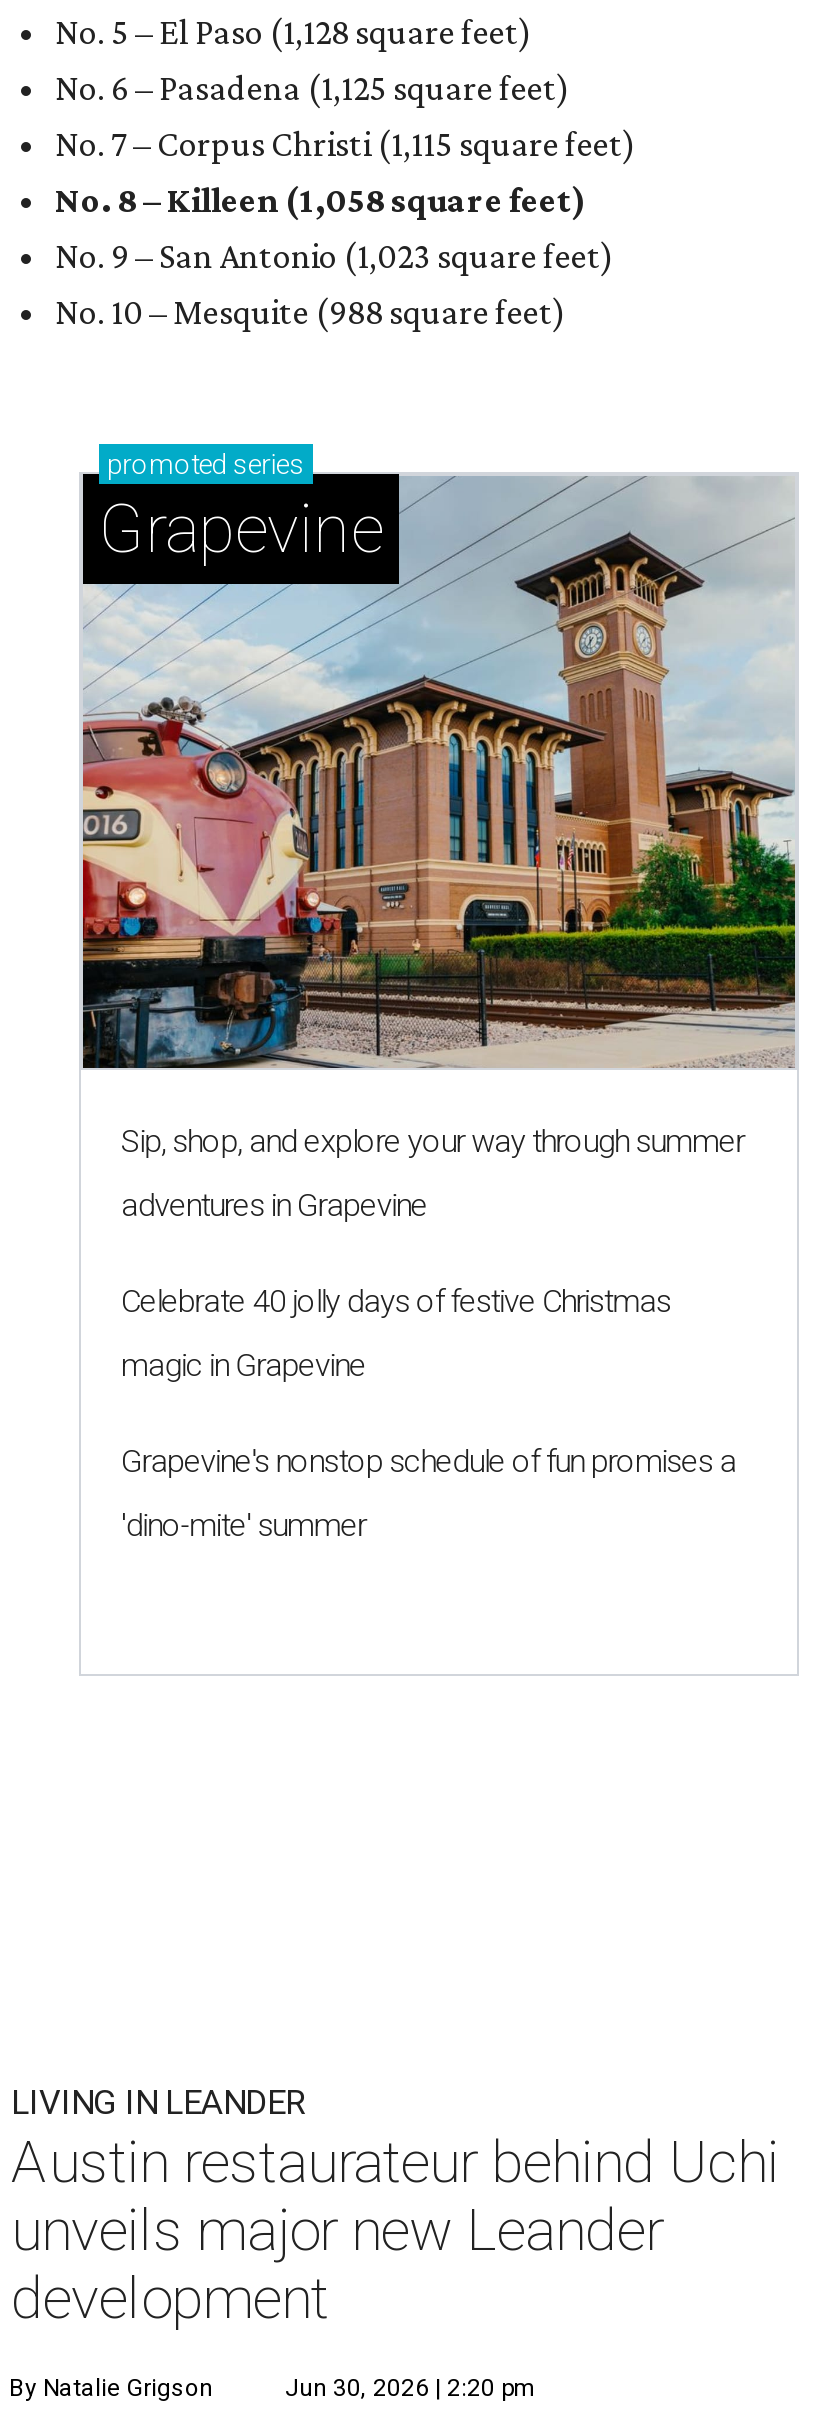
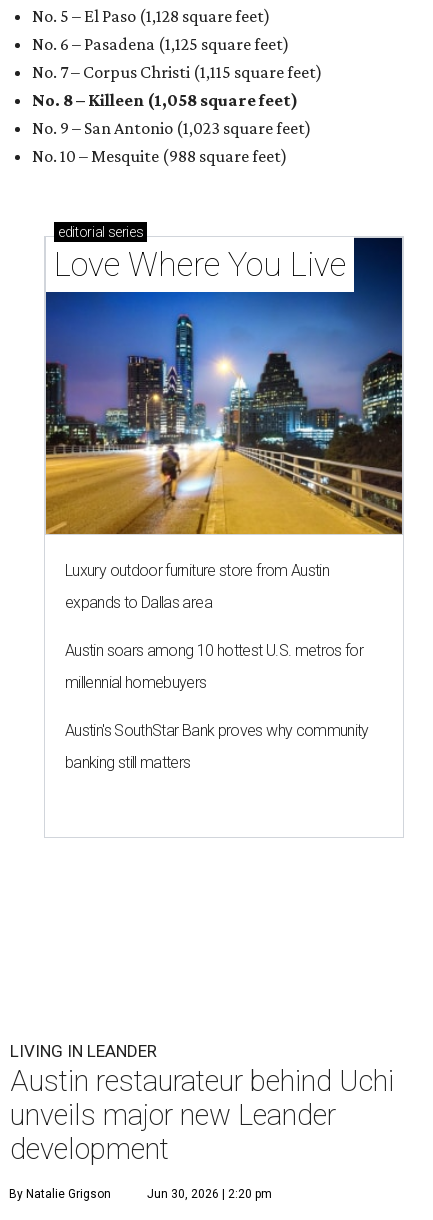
- [image]
- promoted series
- Grapevine
+ [image]
+ editorial series
+ Love Where You Live

- Sip, shop, and explore your way through summer
+ Luxury outdoor furniture store from Austin

- adventures in Grapevine
+ expands to Dallas area

- Celebrate 40 jolly days of festive Christmas
+ Austin soars among 10 hottest U.S. metros for

- magic in Grapevine
+ millennial homebuyers

- Grapevine's nonstop schedule of fun promises a
+ Austin's SouthStar Bank proves why community

- 'dino-mite' summer
+ banking still matters
